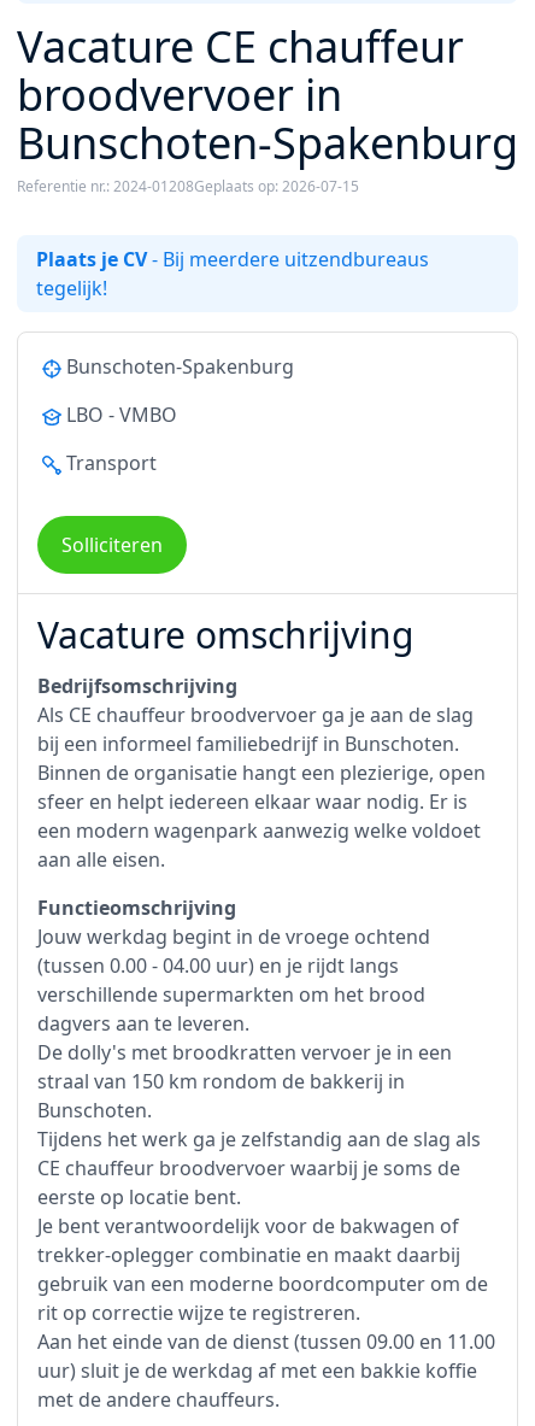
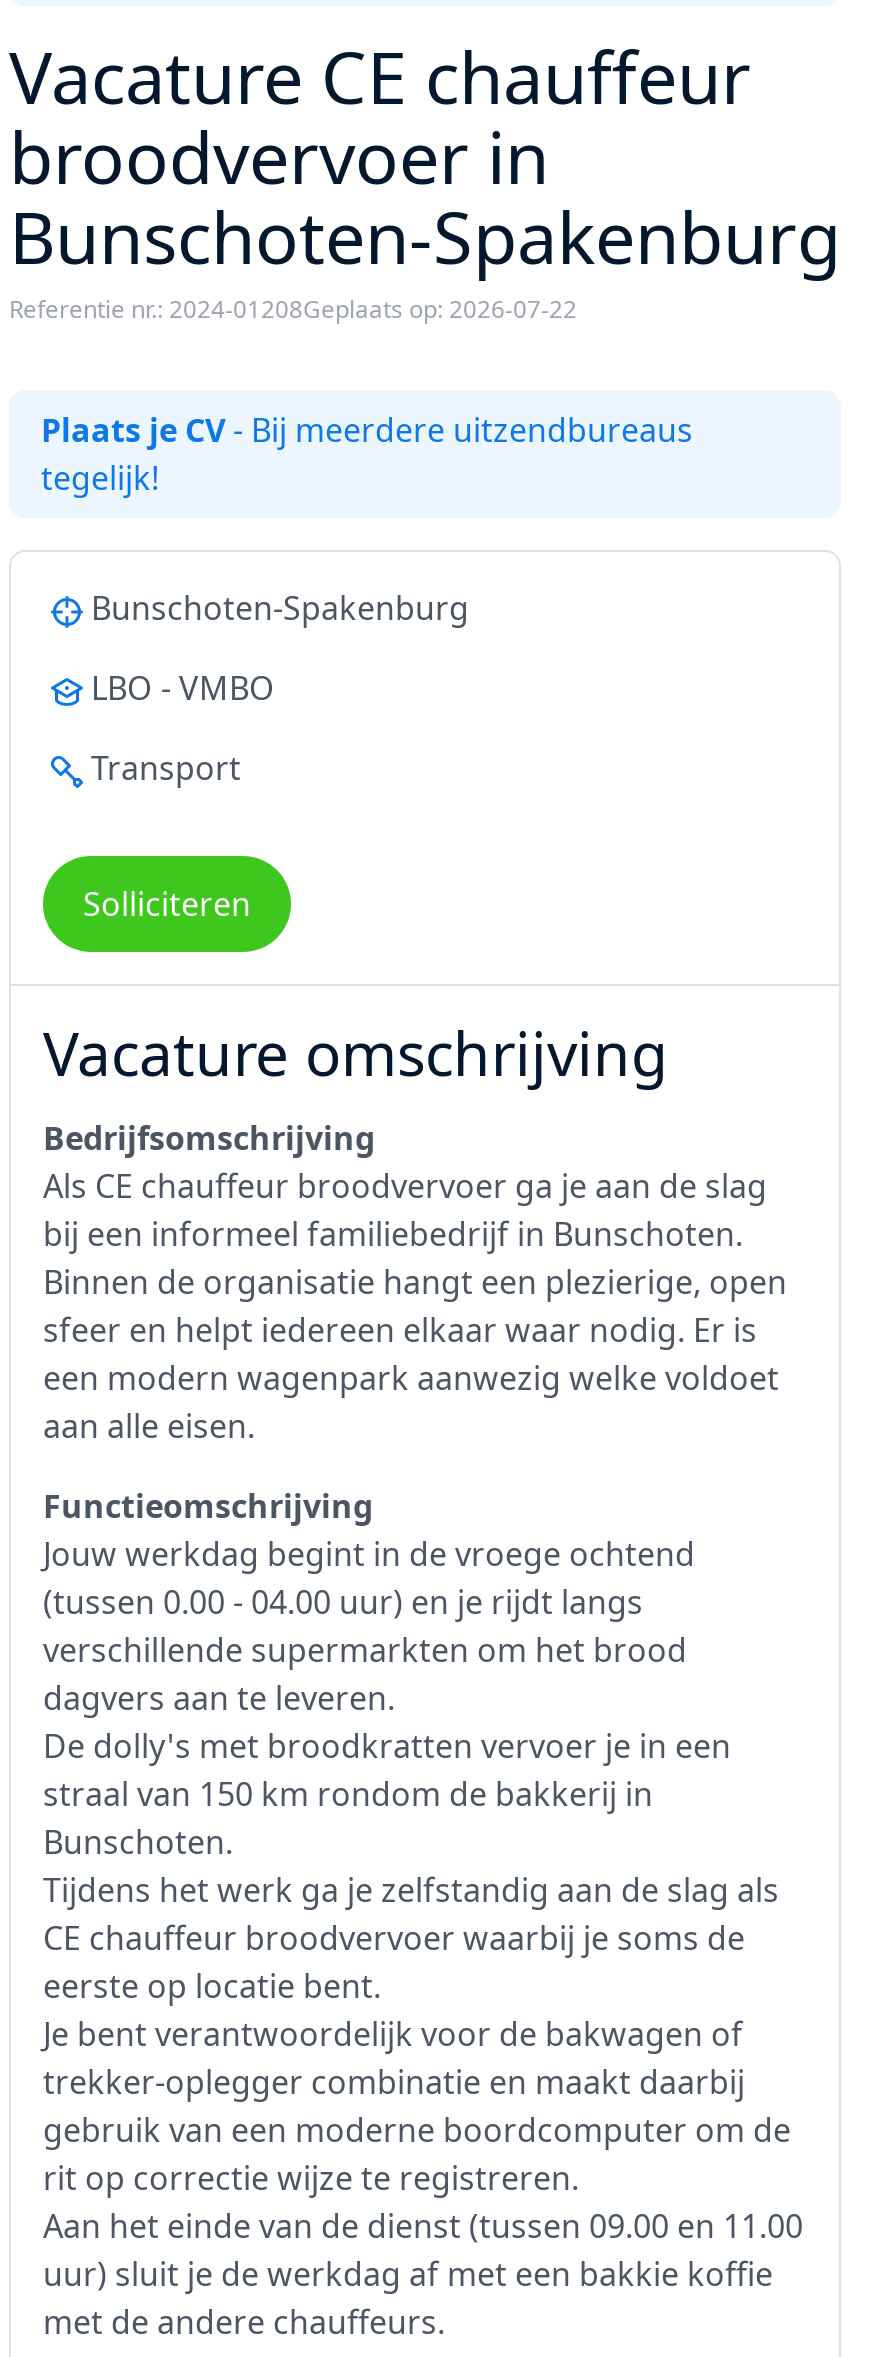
- Referentie nr.: 2024-01208Geplaats op: 2026-07-15
+ Referentie nr.: 2024-01208Geplaats op: 2026-07-22
